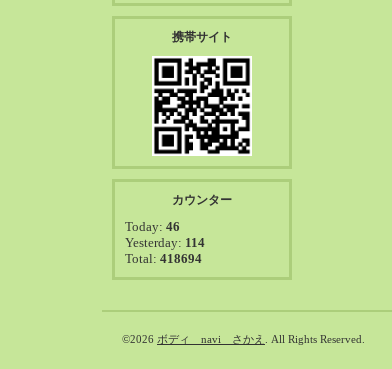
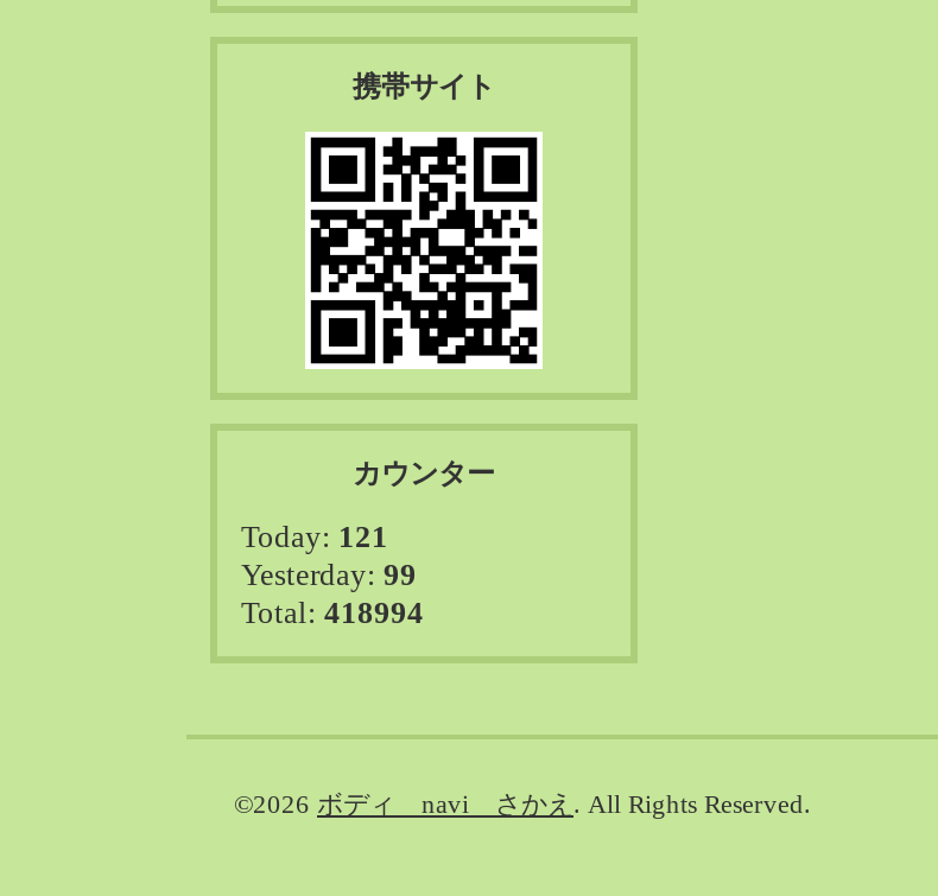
- Today: 46
+ Today: 121

- Yesterday: 114
+ Yesterday: 99

- Total: 418694
+ Total: 418994
